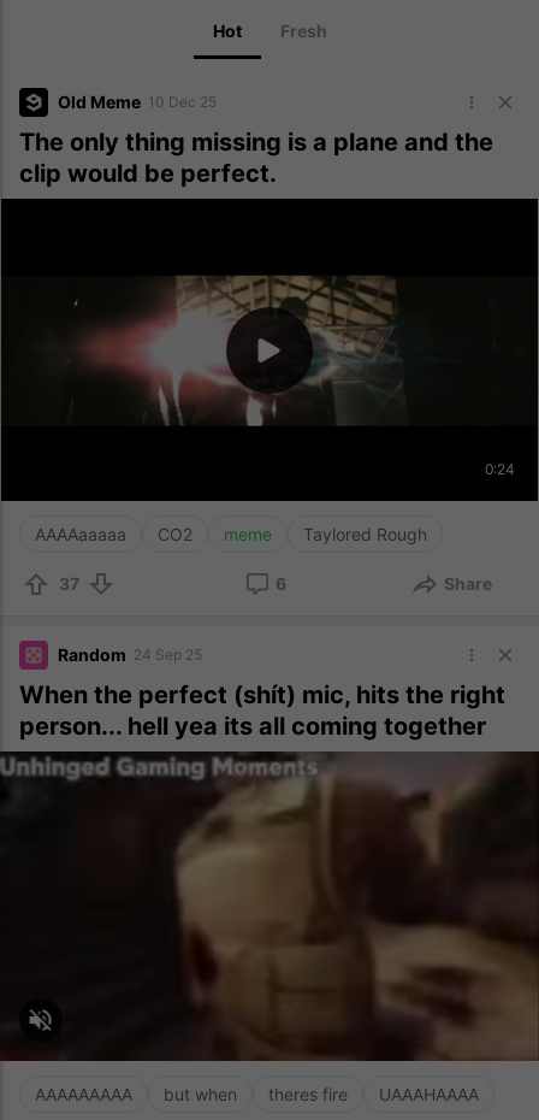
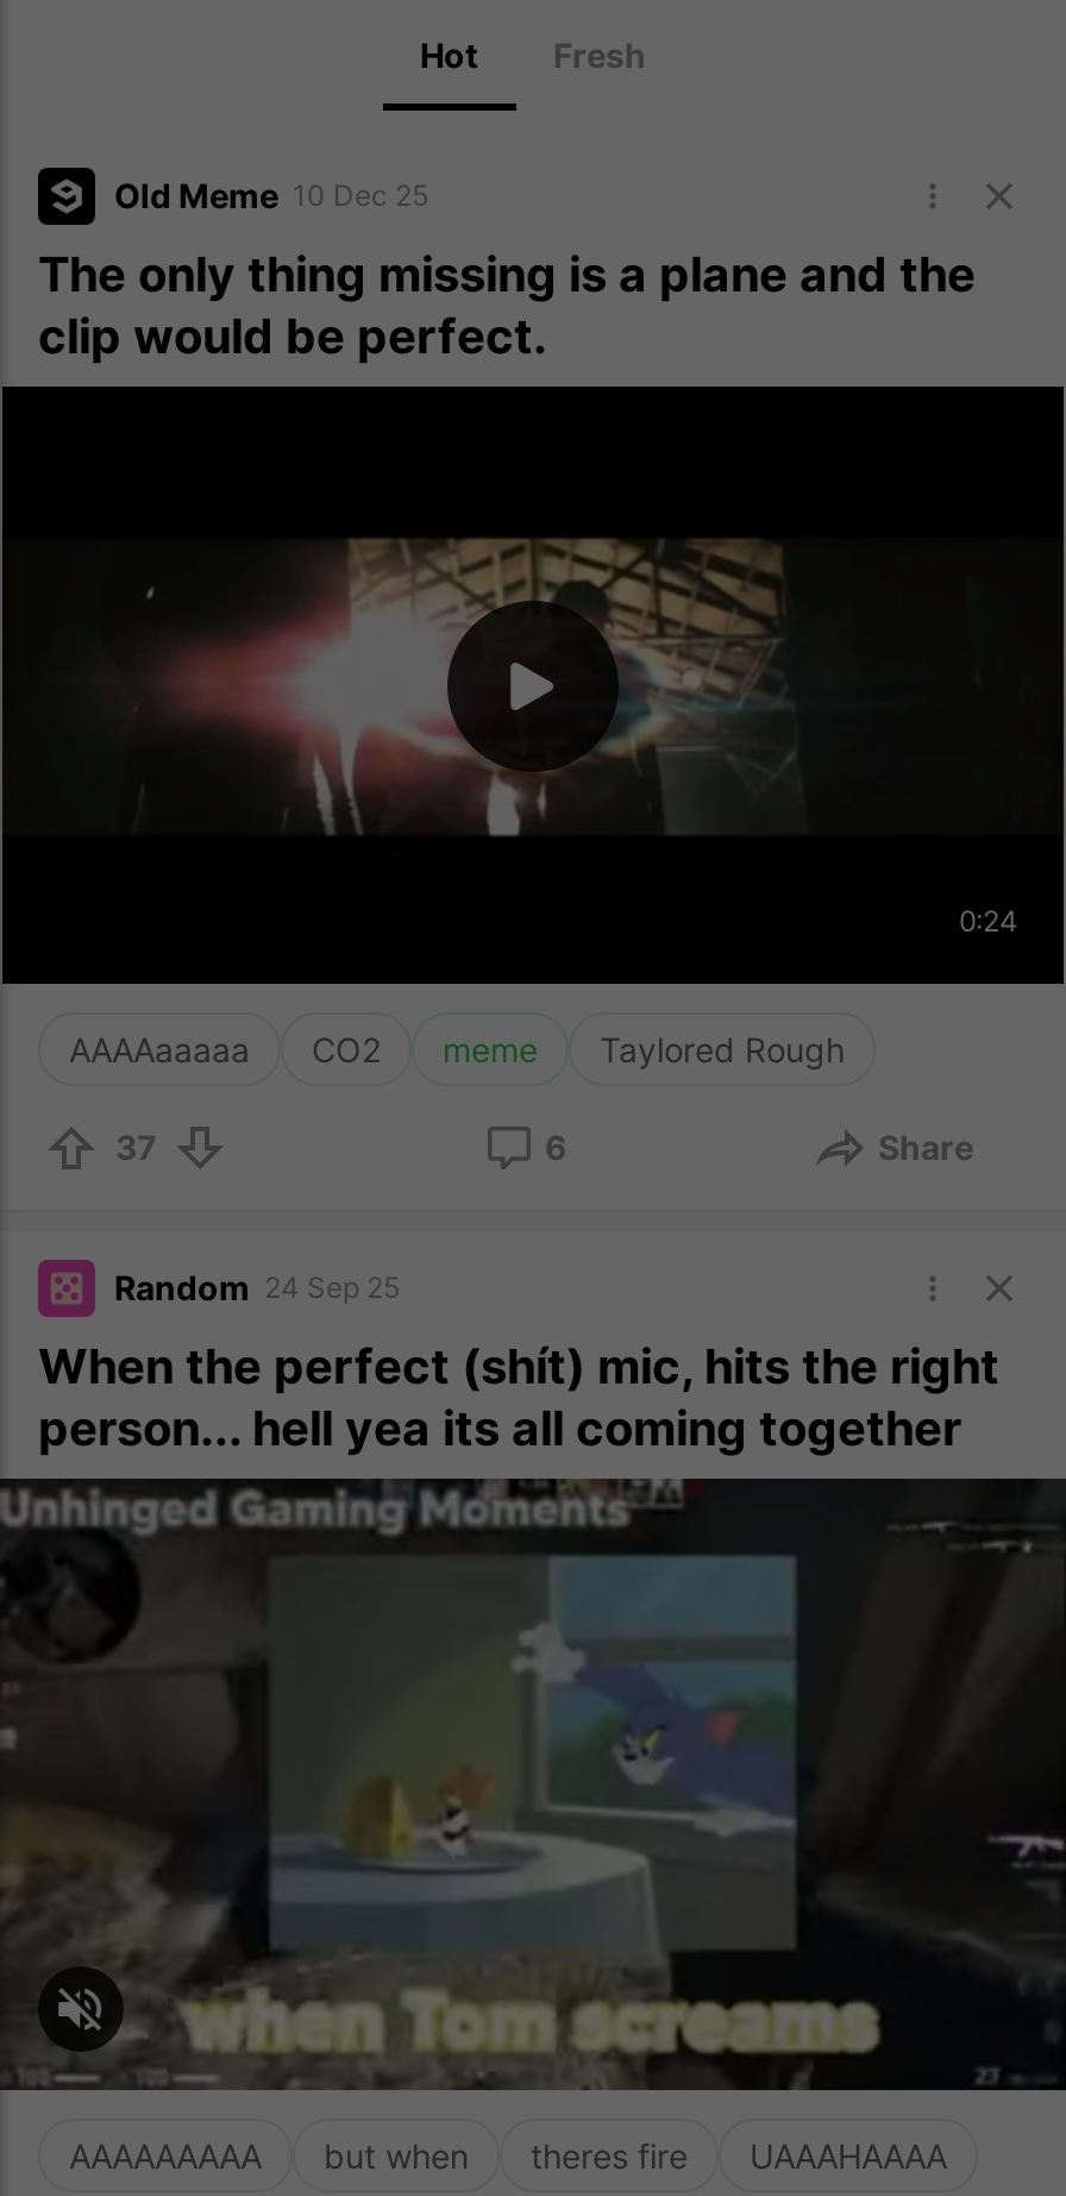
- [image]
+ [image]
